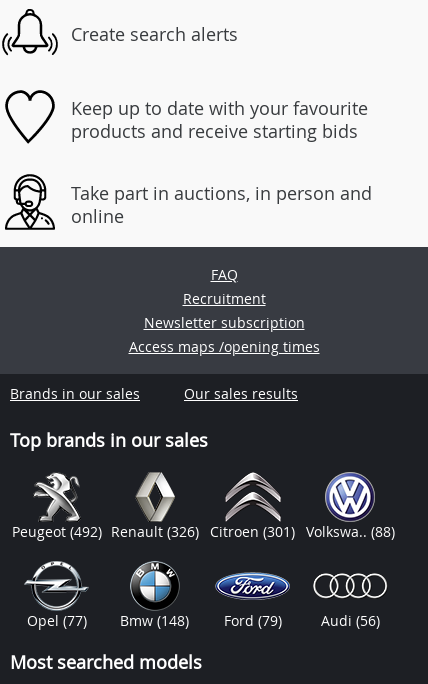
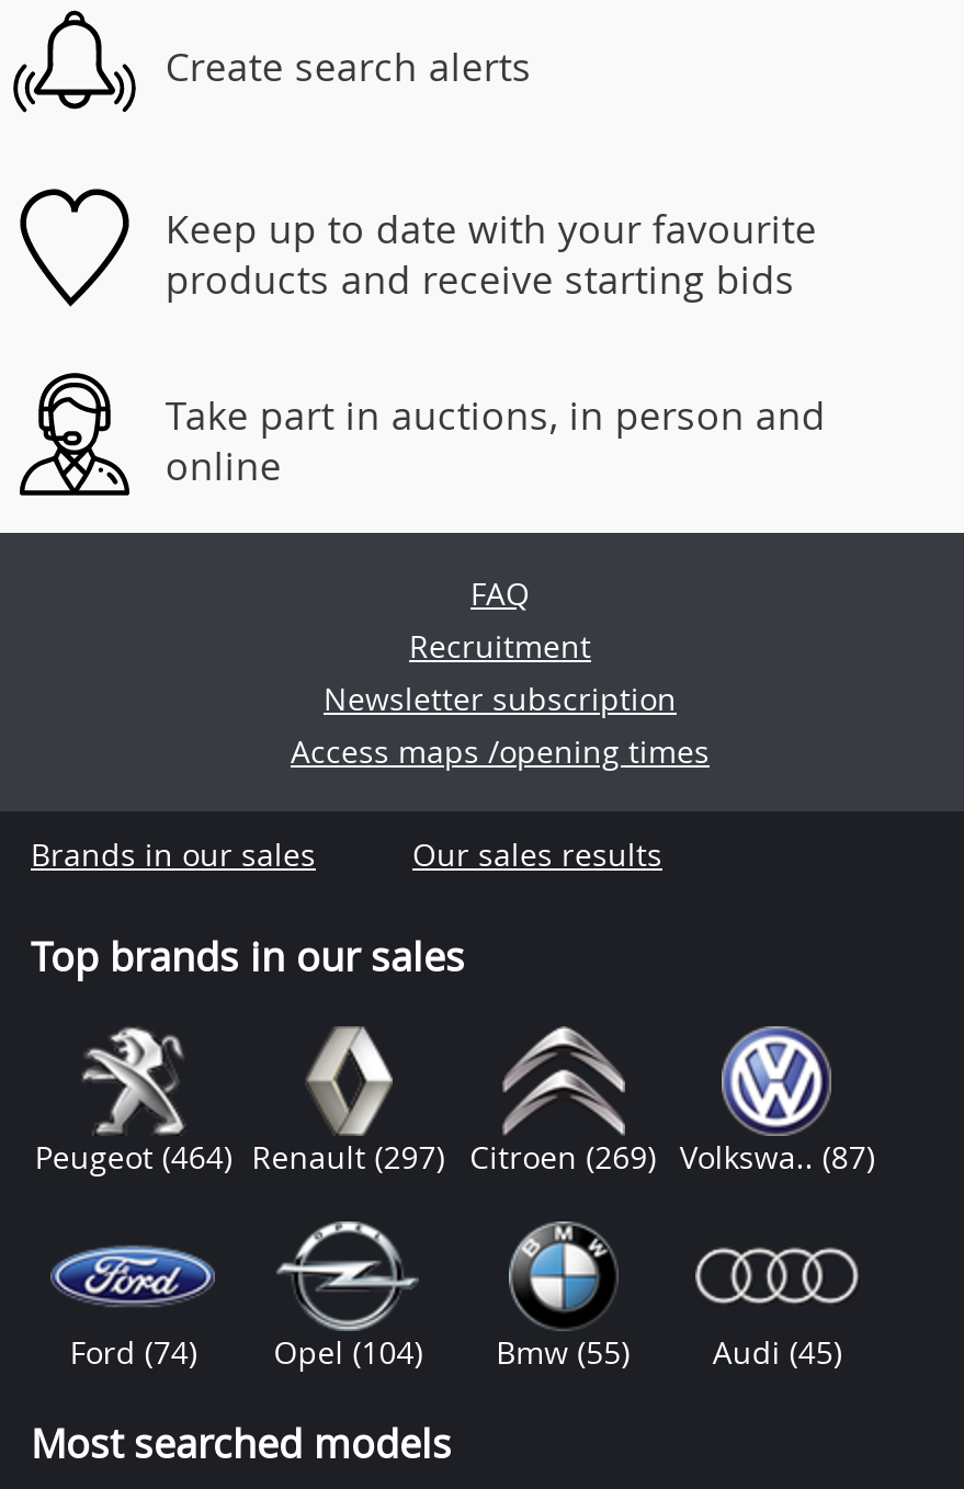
- Peugeot (492) Renault (326) Citroen (301) Volkswa.. (88)
+ Peugeot (464) Renault (297) Citroen (269) Volkswa.. (87)

- [image]
- Opel (77)
- Bmw(148)
- Ford (79)
- Audi (56)
+ [image]
+ Ford (74)
+ Opel(104)
+ Bmw (55)
+ Audi (45)

- [image]
+ [image]

- [image]
+ [image]
